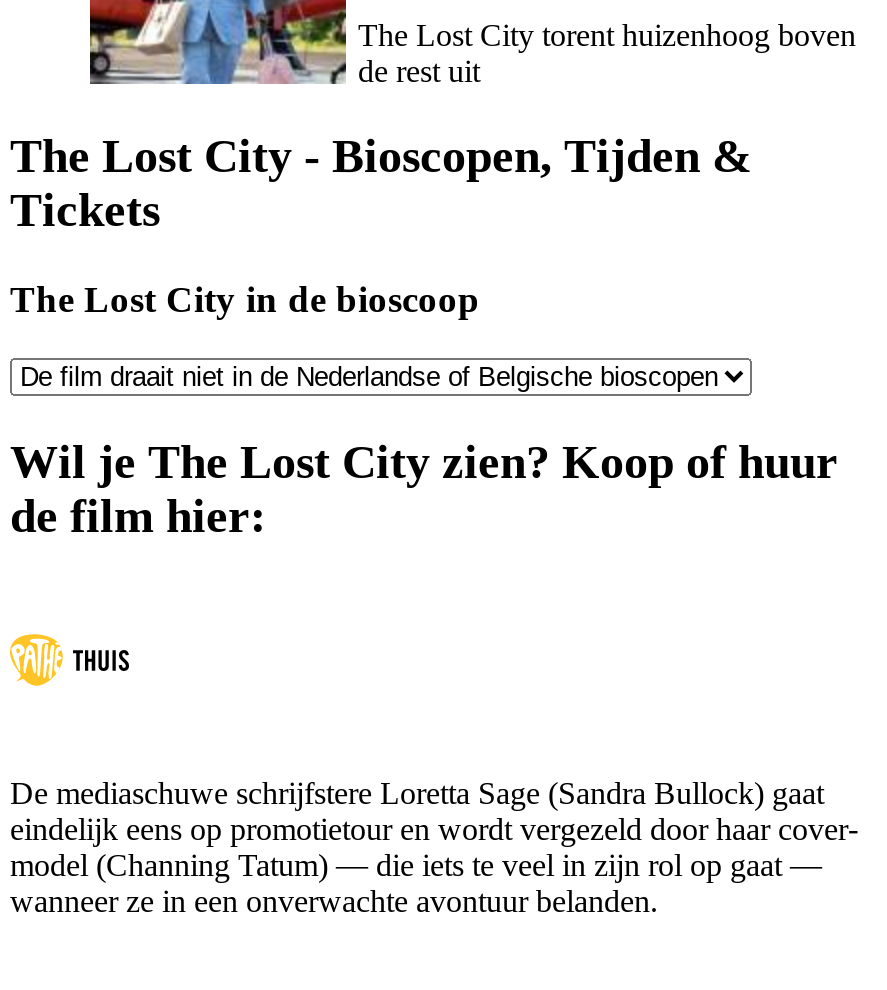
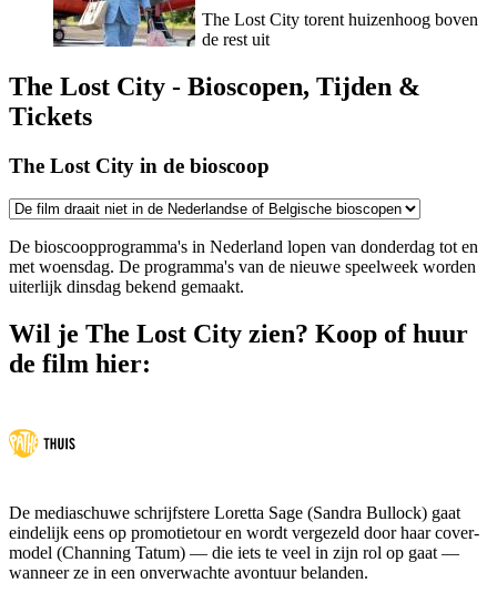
+ De bioscoopprogramma's in Nederland lopen van donderdag tot en
+ met woensdag. De programma's van de nieuwe speelweek worden
+ uiterlijk dinsdag bekend gemaakt.
